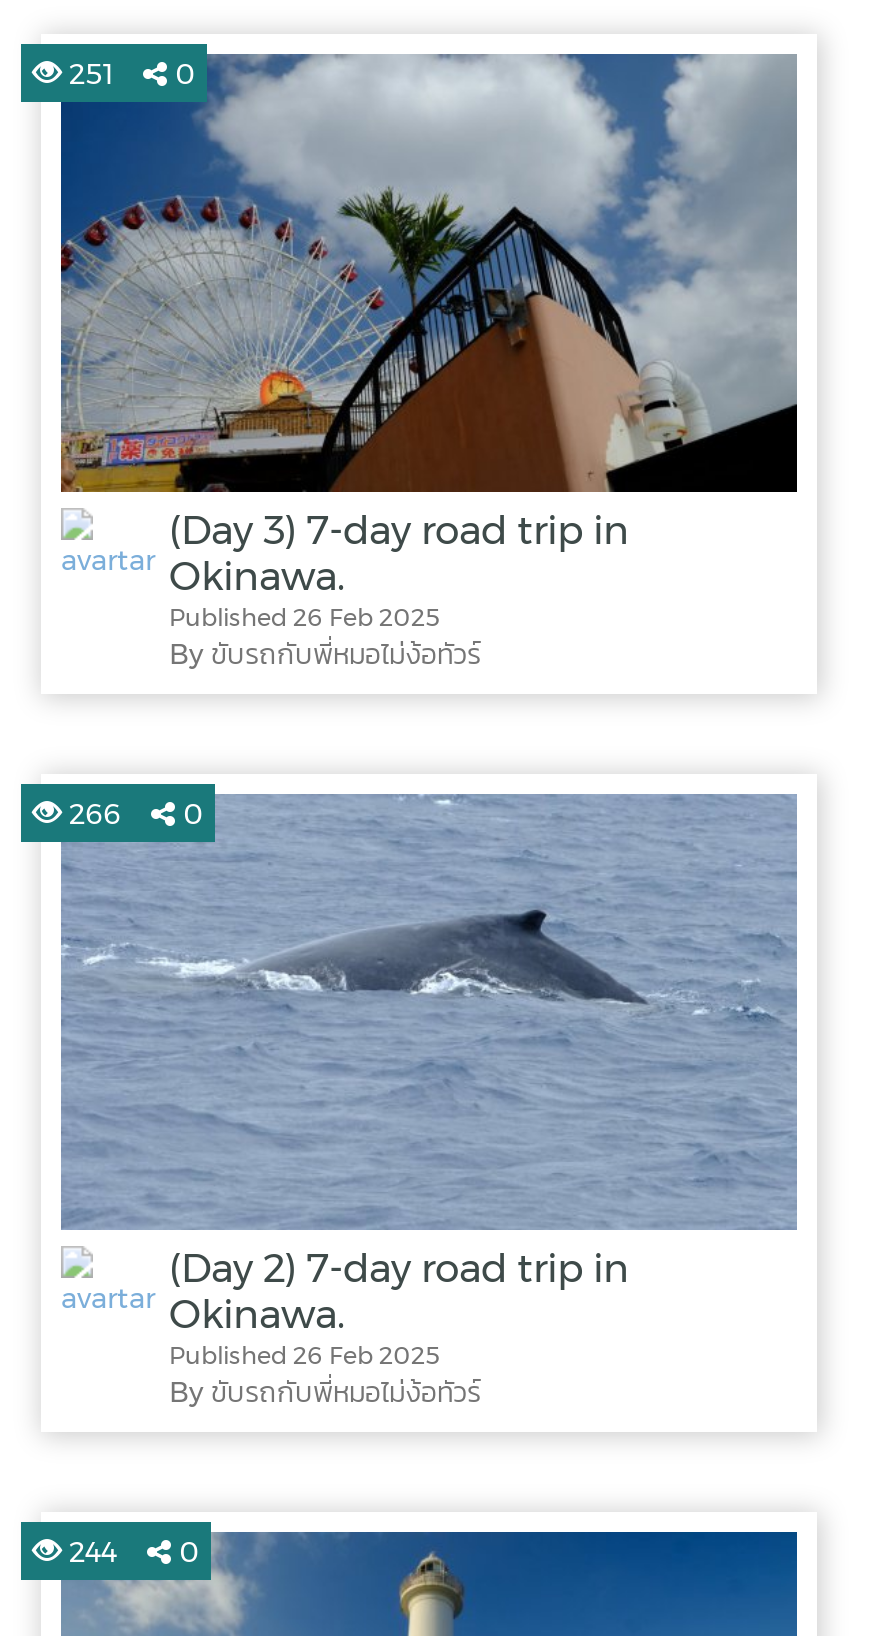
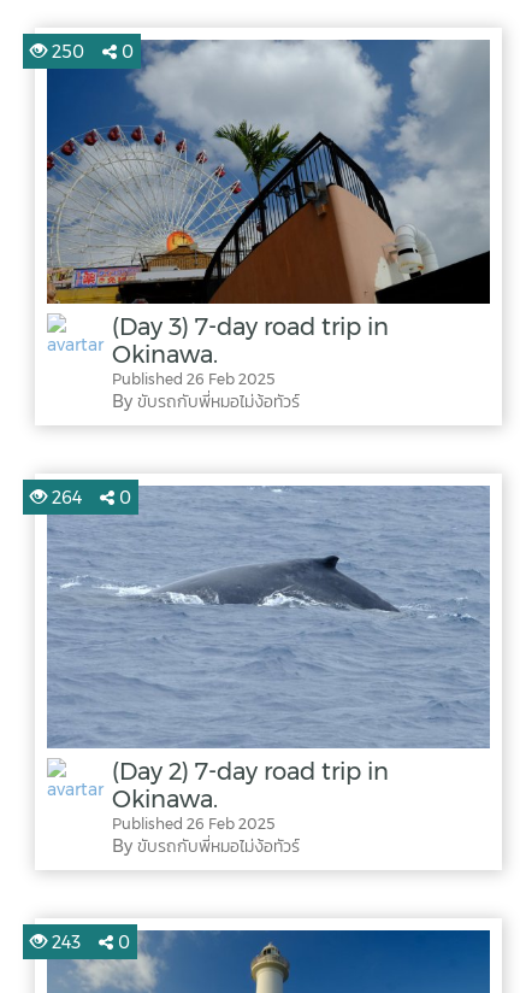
- 251 0
+ 250 0

- 266 0
+ 264 0

- 244 0
+ 243 0
